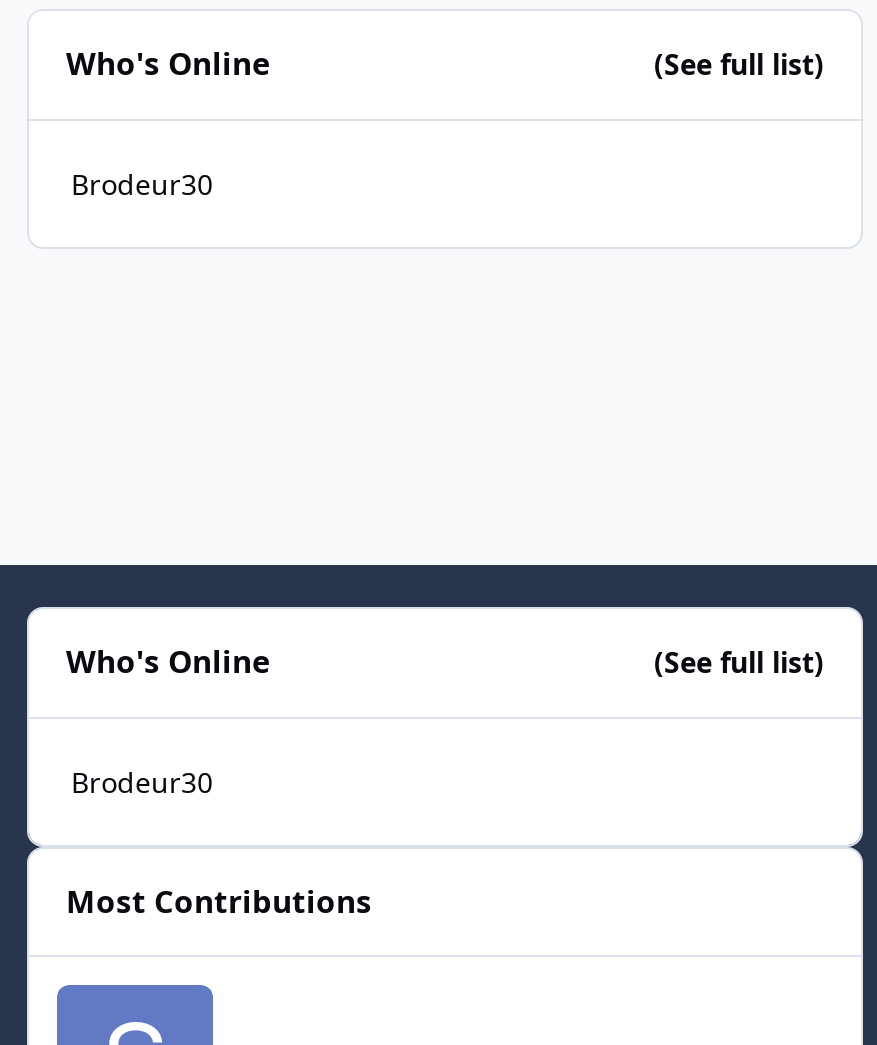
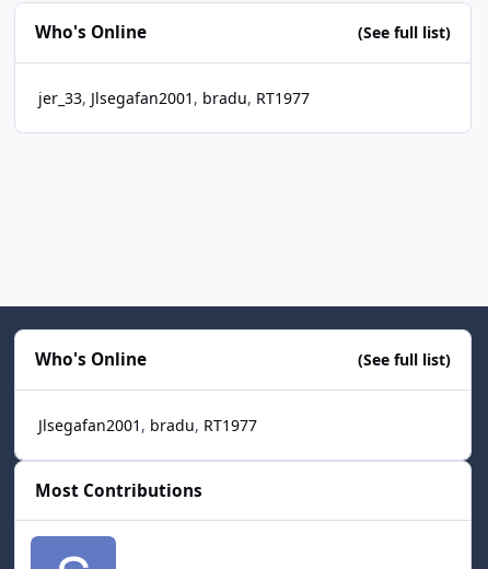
- Brodeur30
+ jer_33 Jlsegafan2001 bradu RT1977

- Brodeur30
+ Jlsegafan2001 bradu RT1977
